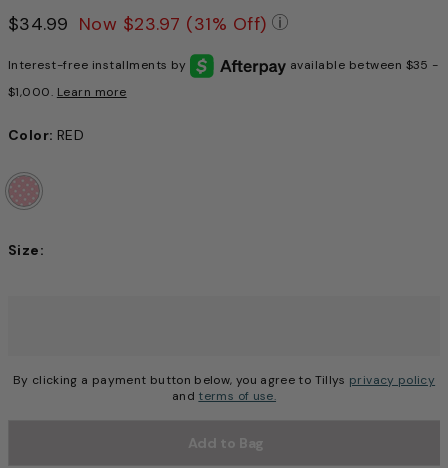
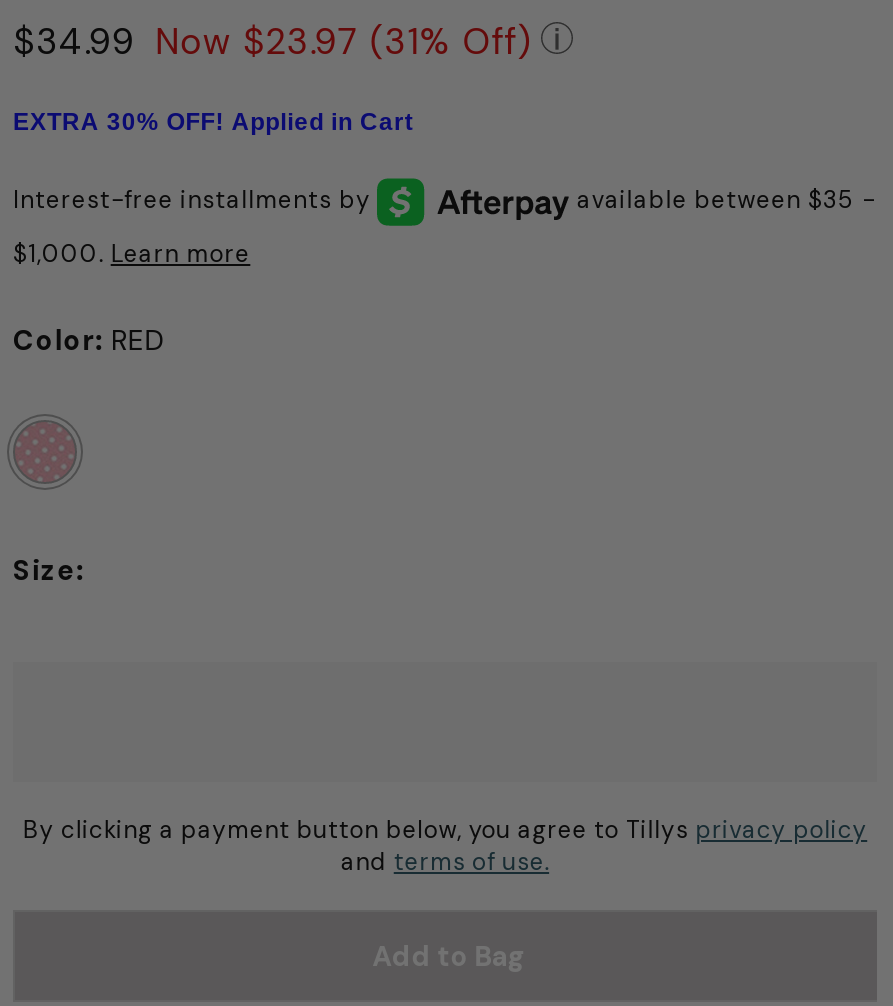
+ EXTRA 30% OFF! Applied in Cart
